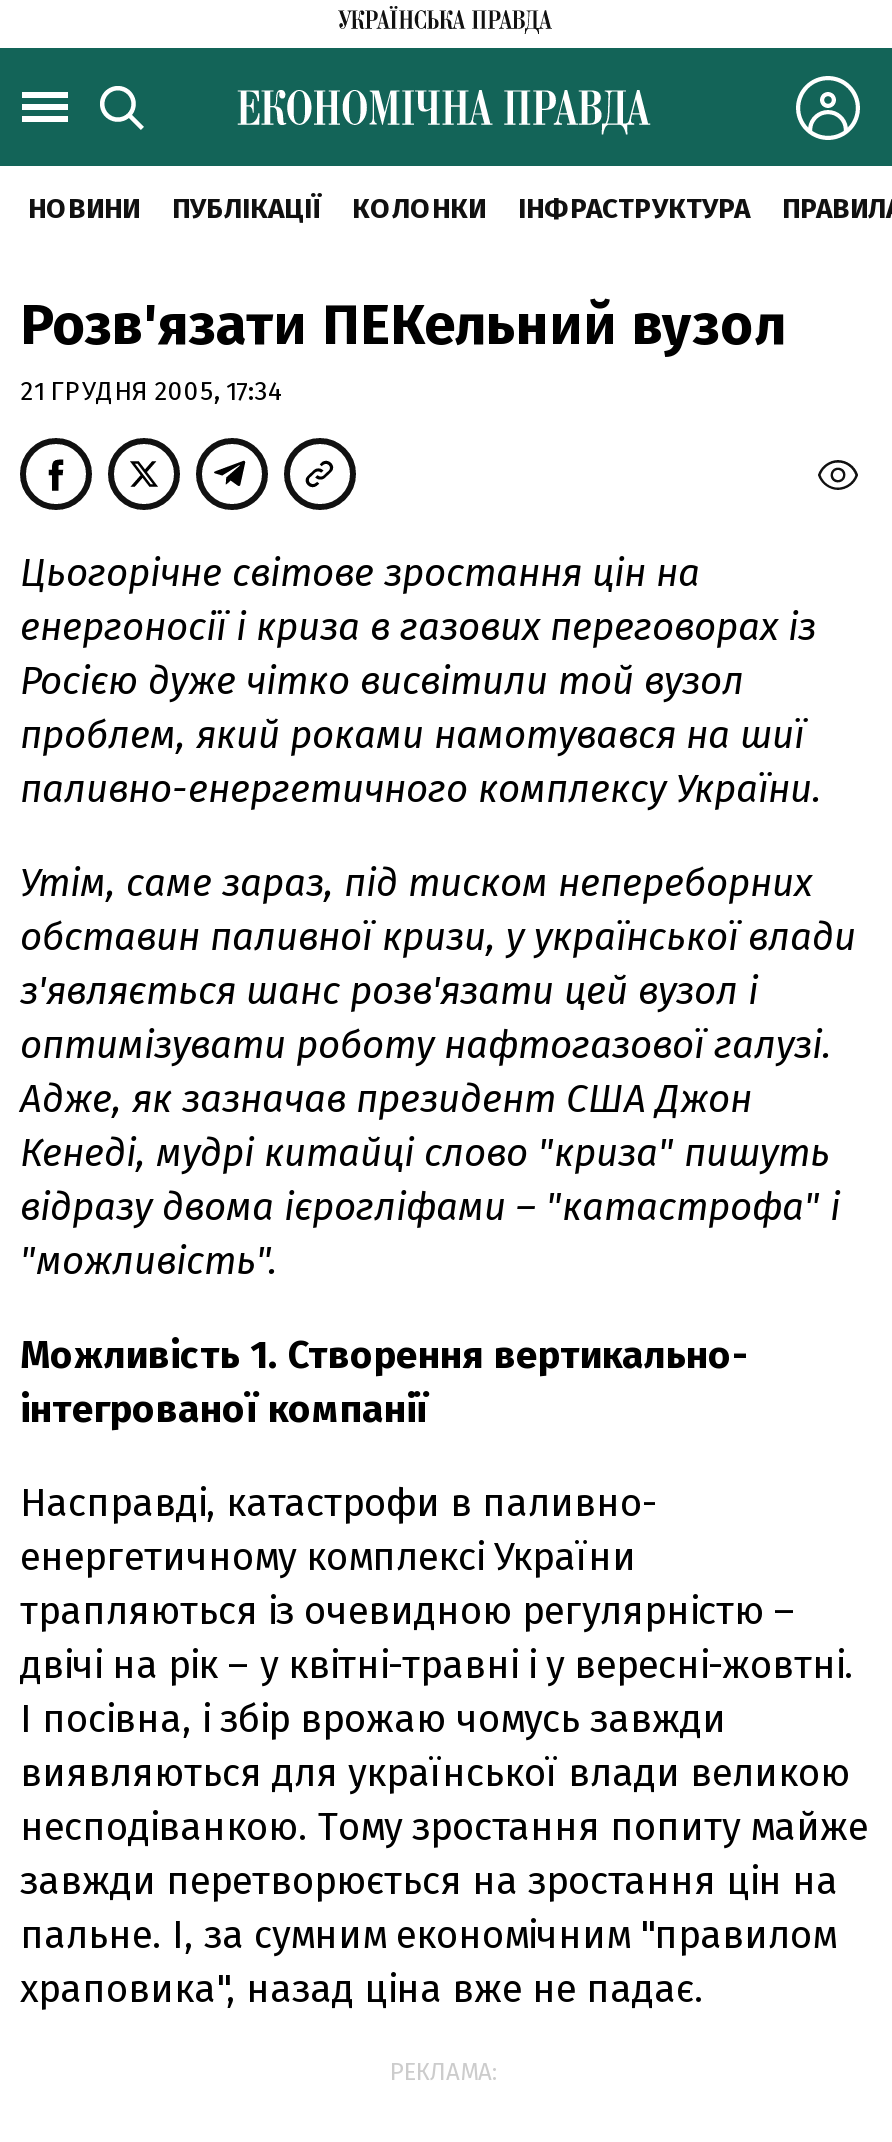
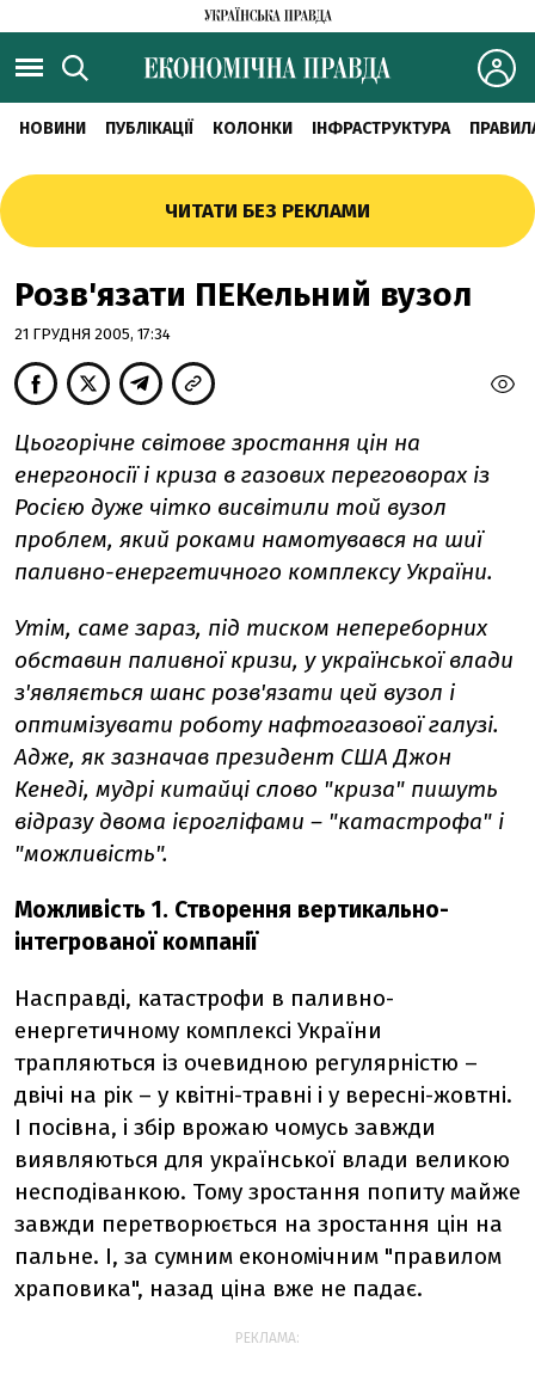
+ ЧИТАТИ БЕЗ РЕКЛАМИ
